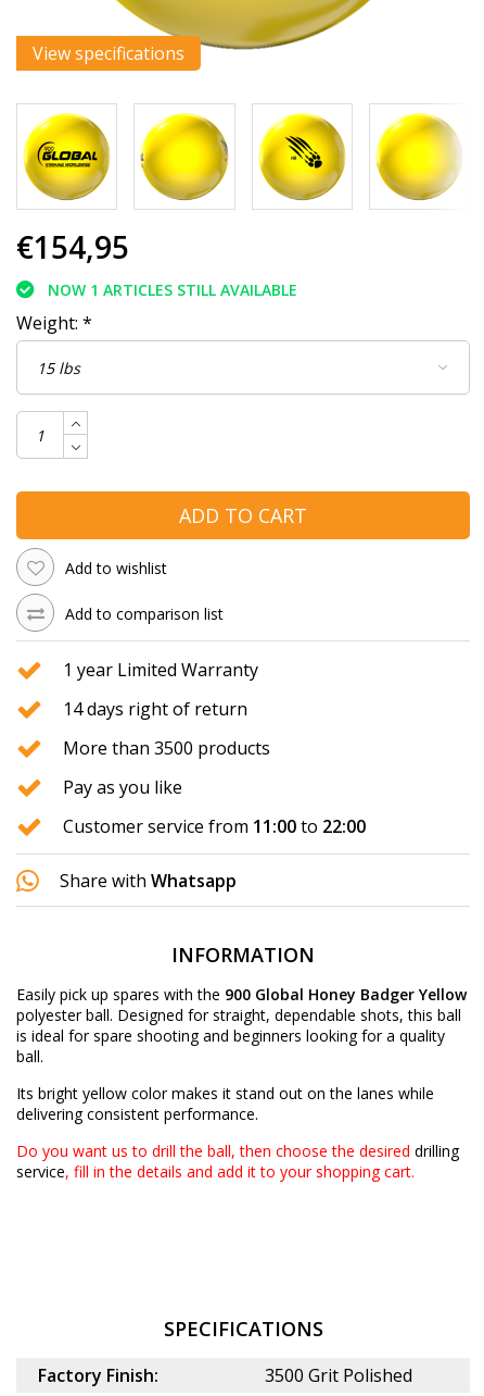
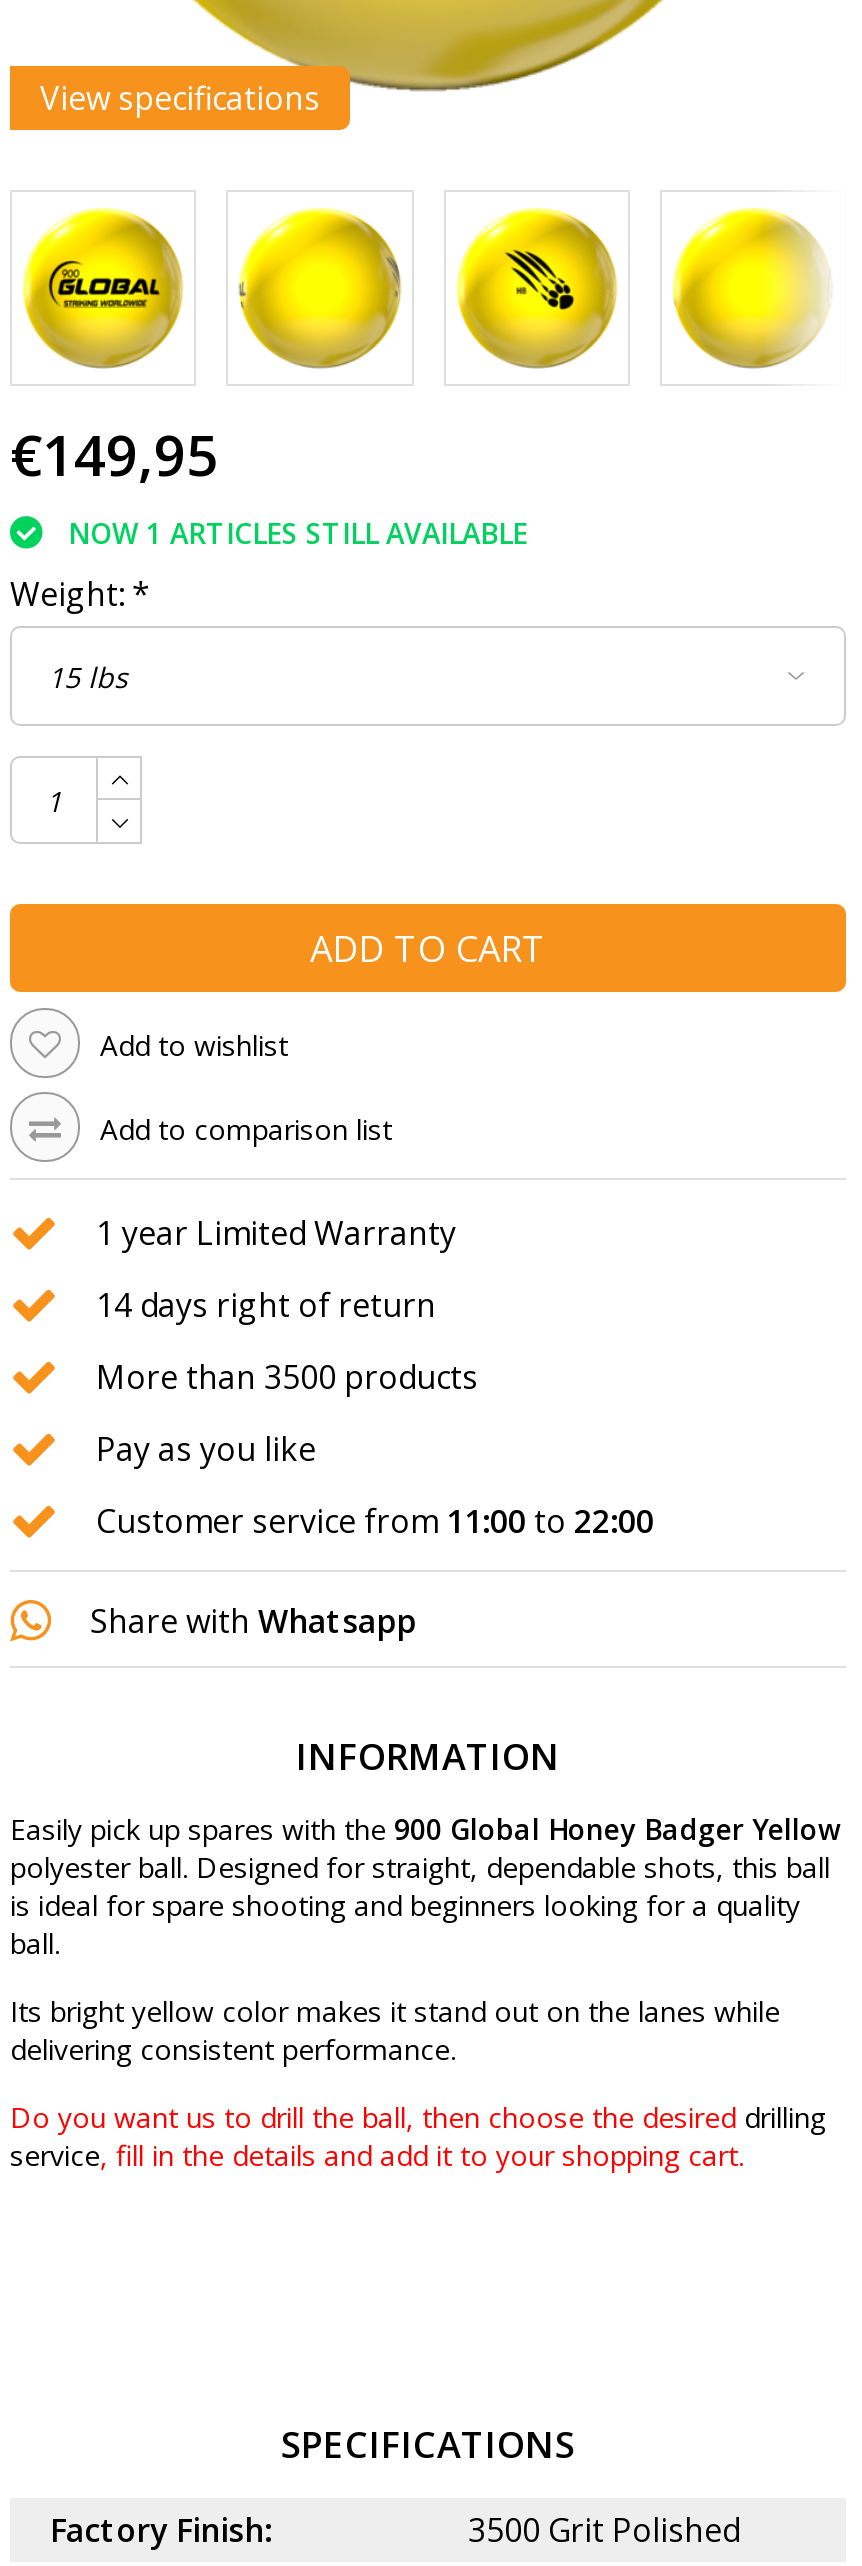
- €154,95
+ €149,95
